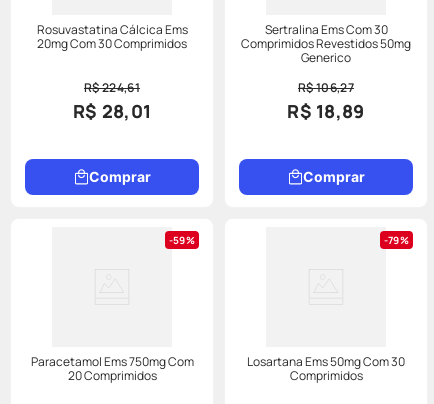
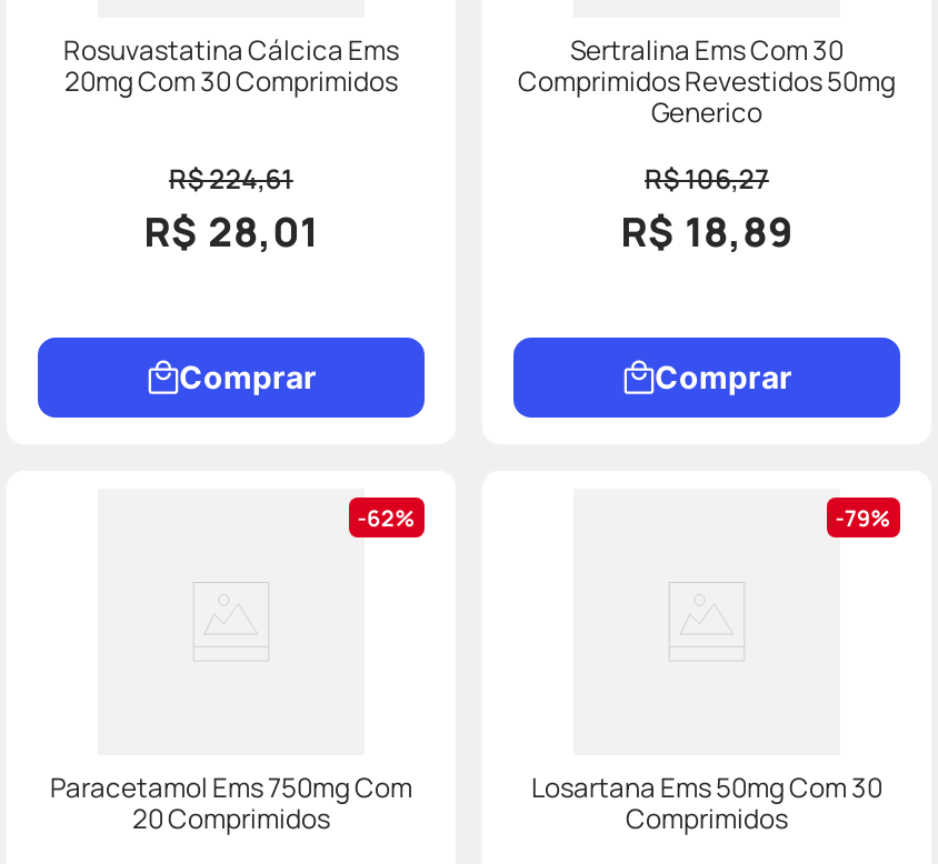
- 59%
+ 62%
